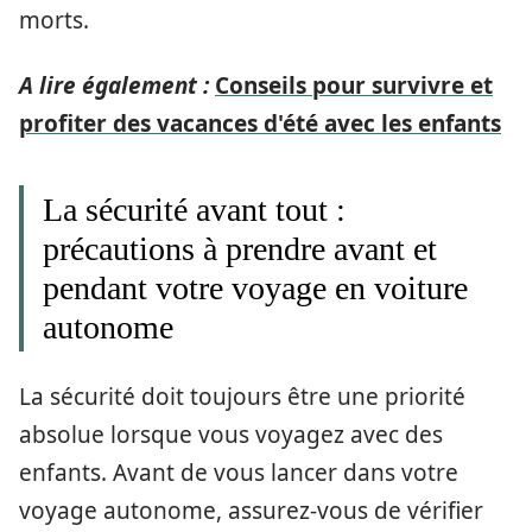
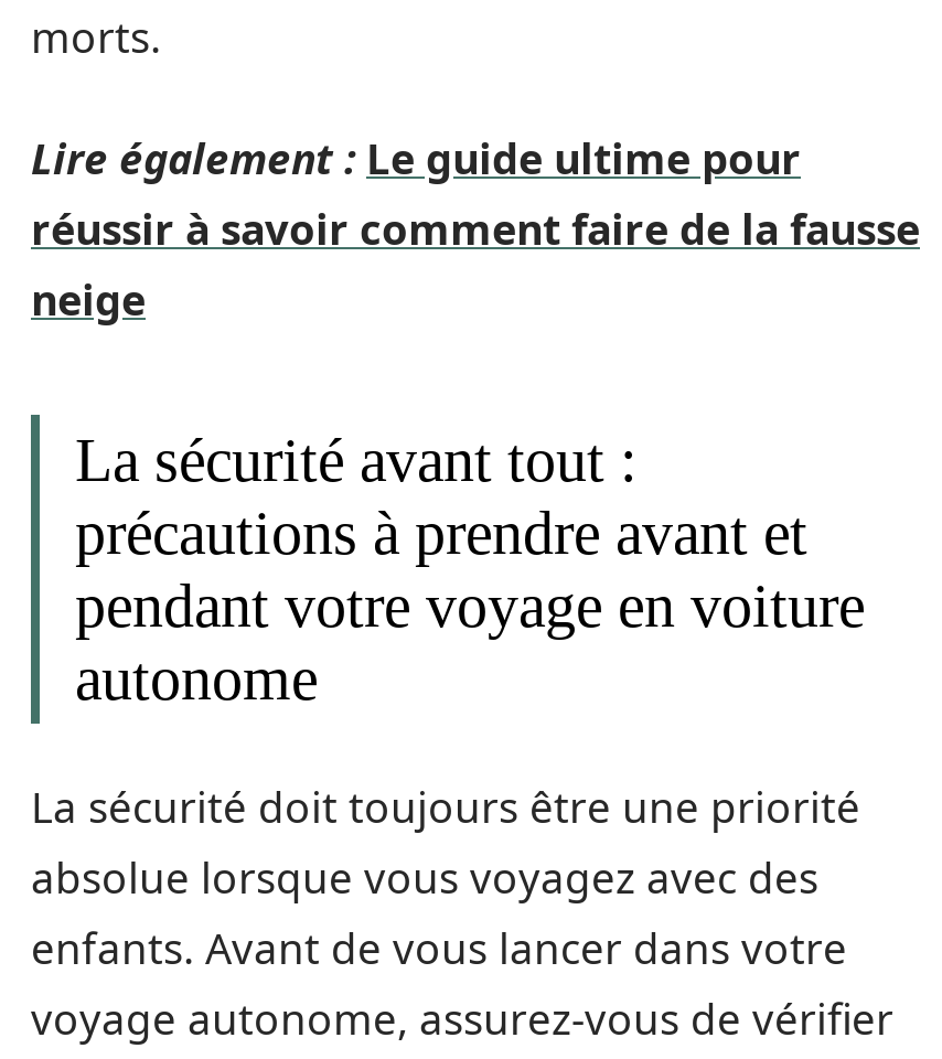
- A lire également : Conseils pour survivre et
- profiter des vacances d'été avec les enfants
+ Lire également : Le guide ultime pour
+ réussir à savoir comment faire de la fausse
+ neige
